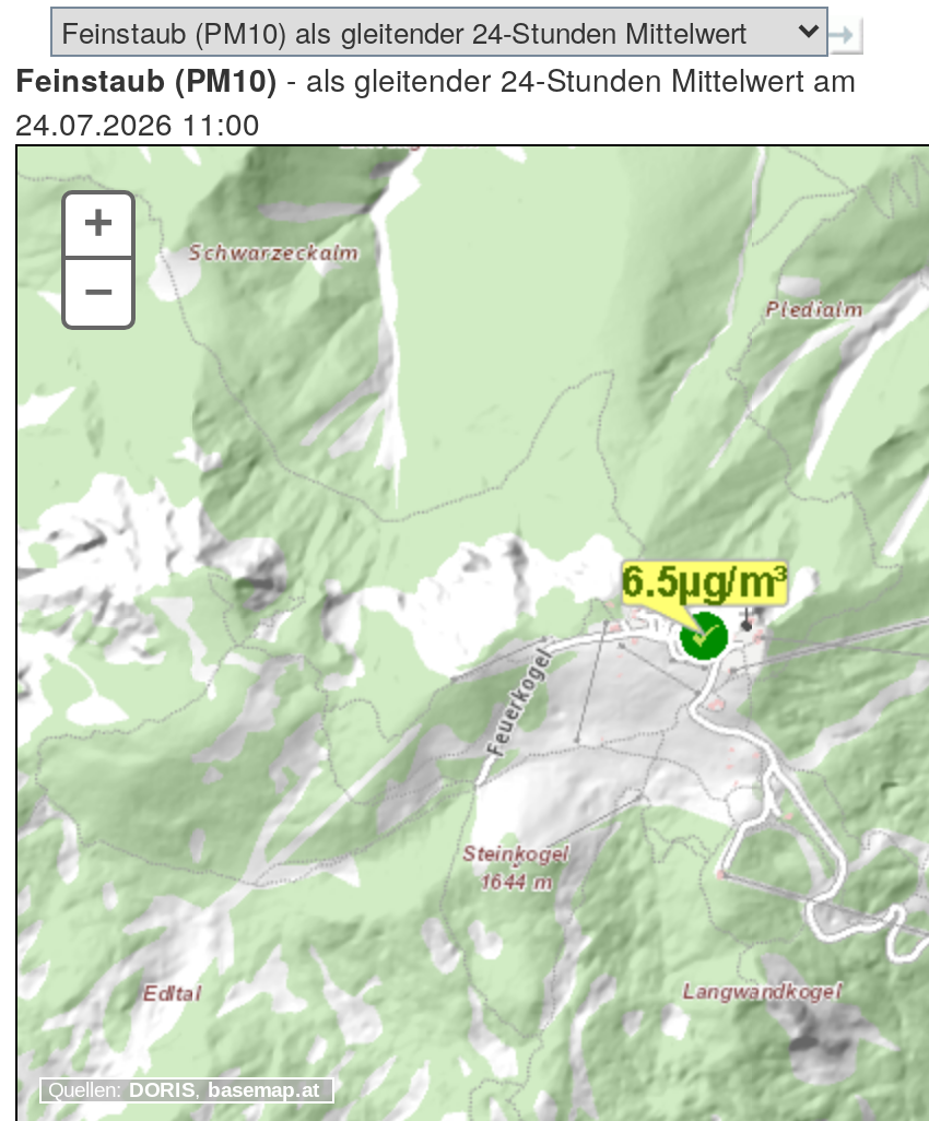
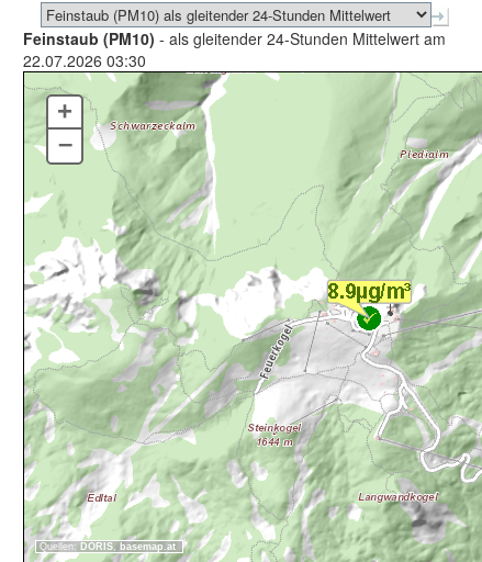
- 24.07.2026 11:00
+ 22.07.2026 03:30
